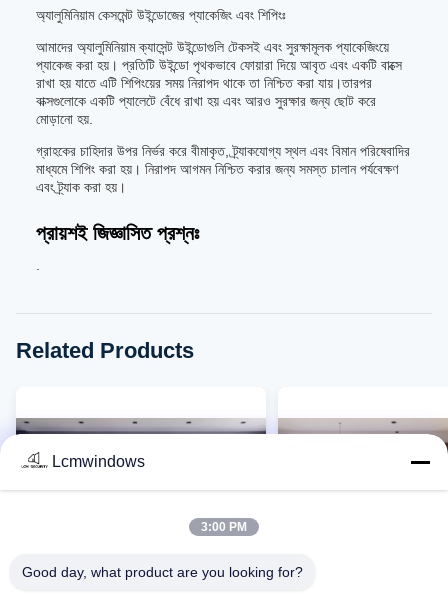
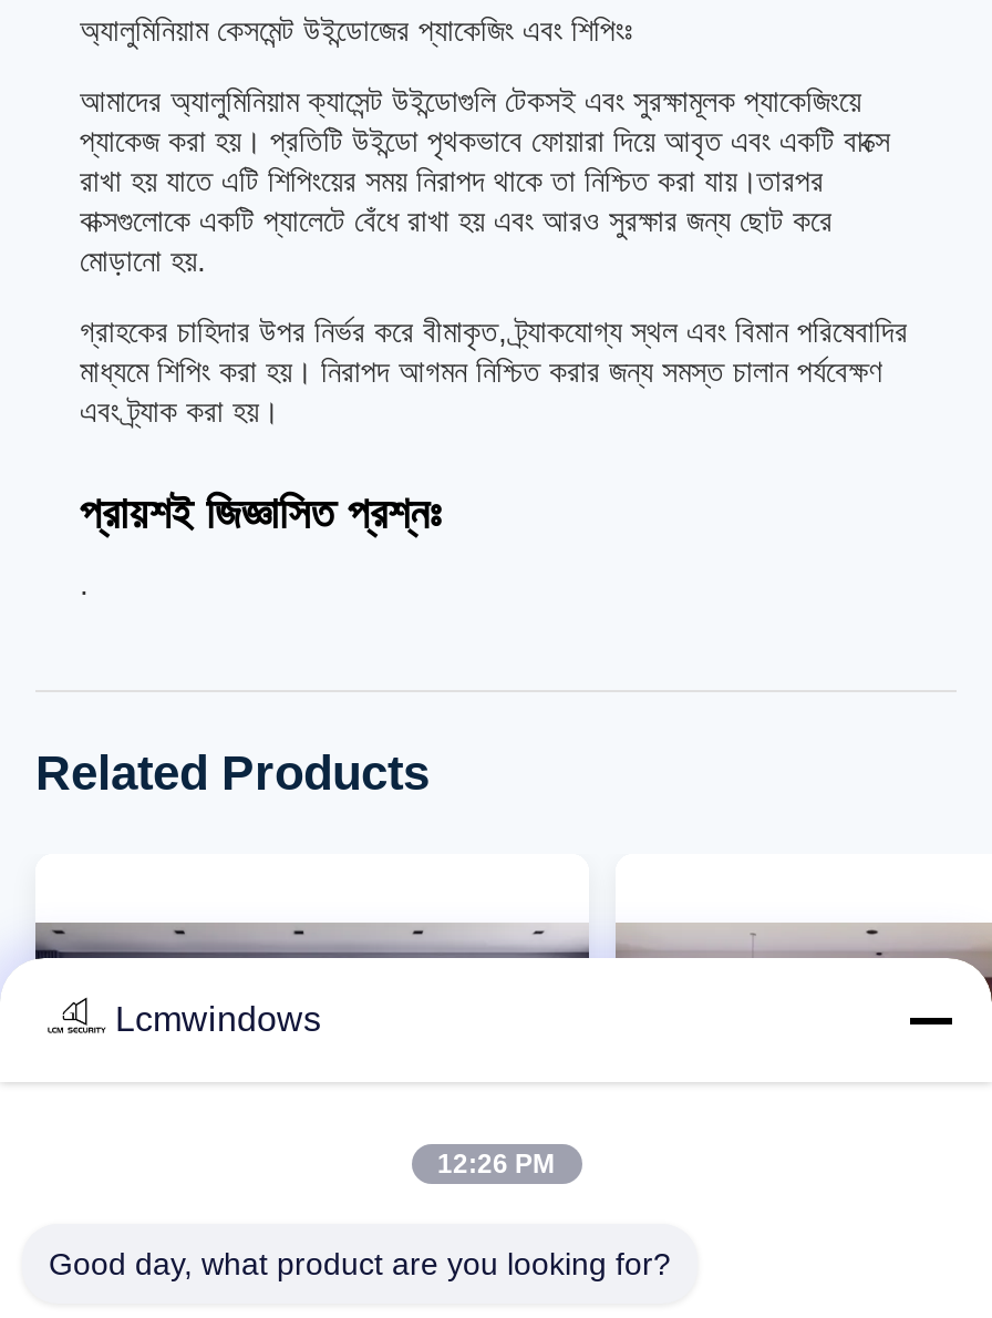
- 3:00 PM
+ 12:26 PM
